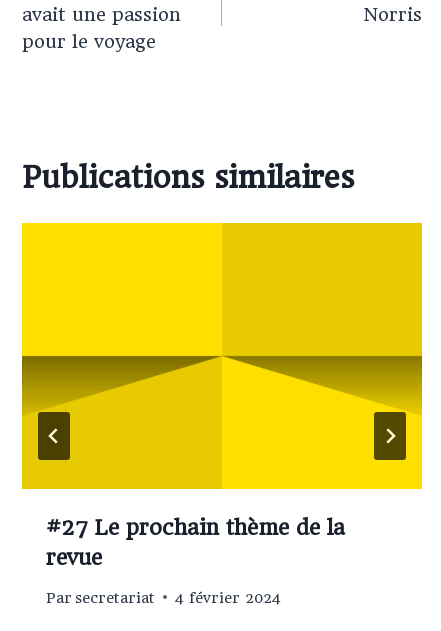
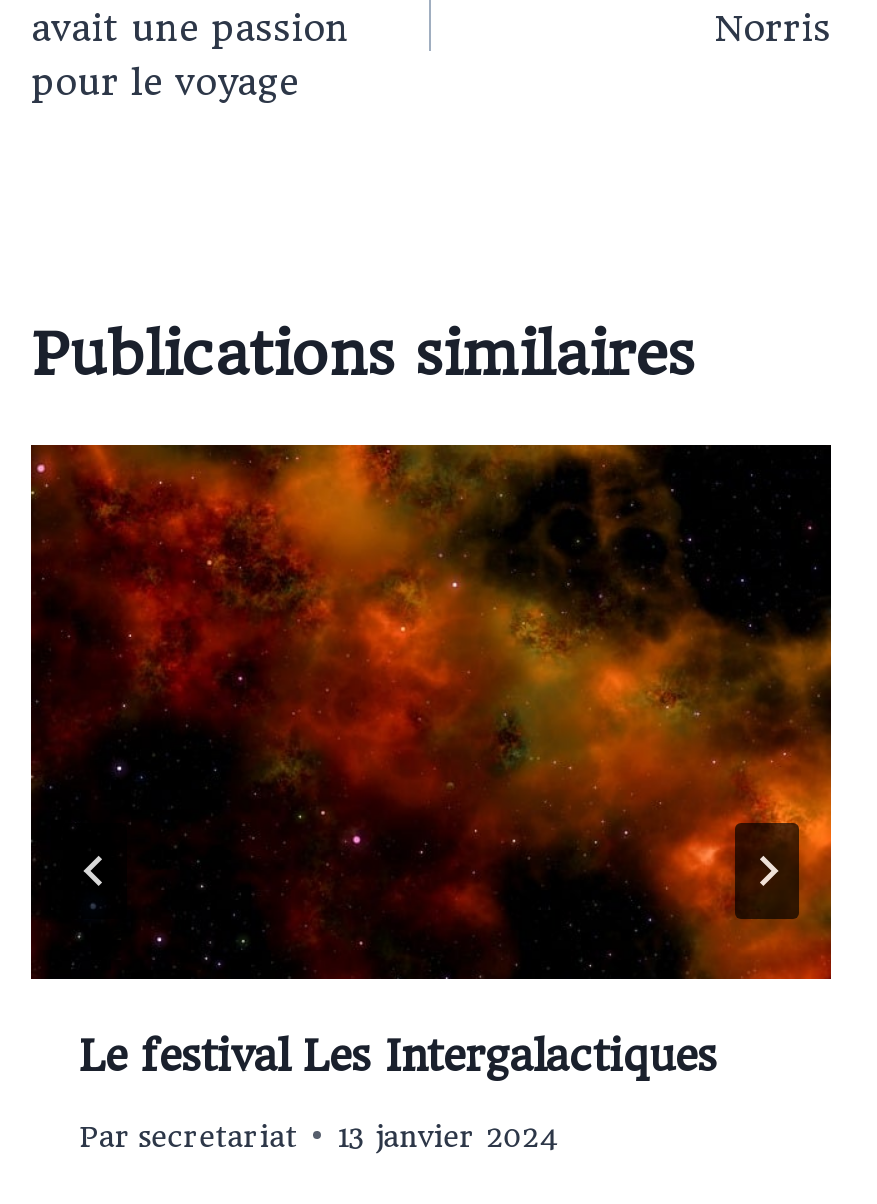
- [image]
- #27 Le prochain thème de la
- revue
+ [image]
+ Le festival Les Intergalactiques

- Par secretariat 4 février 2024
+ Par secretariat 13 janvier 2024
